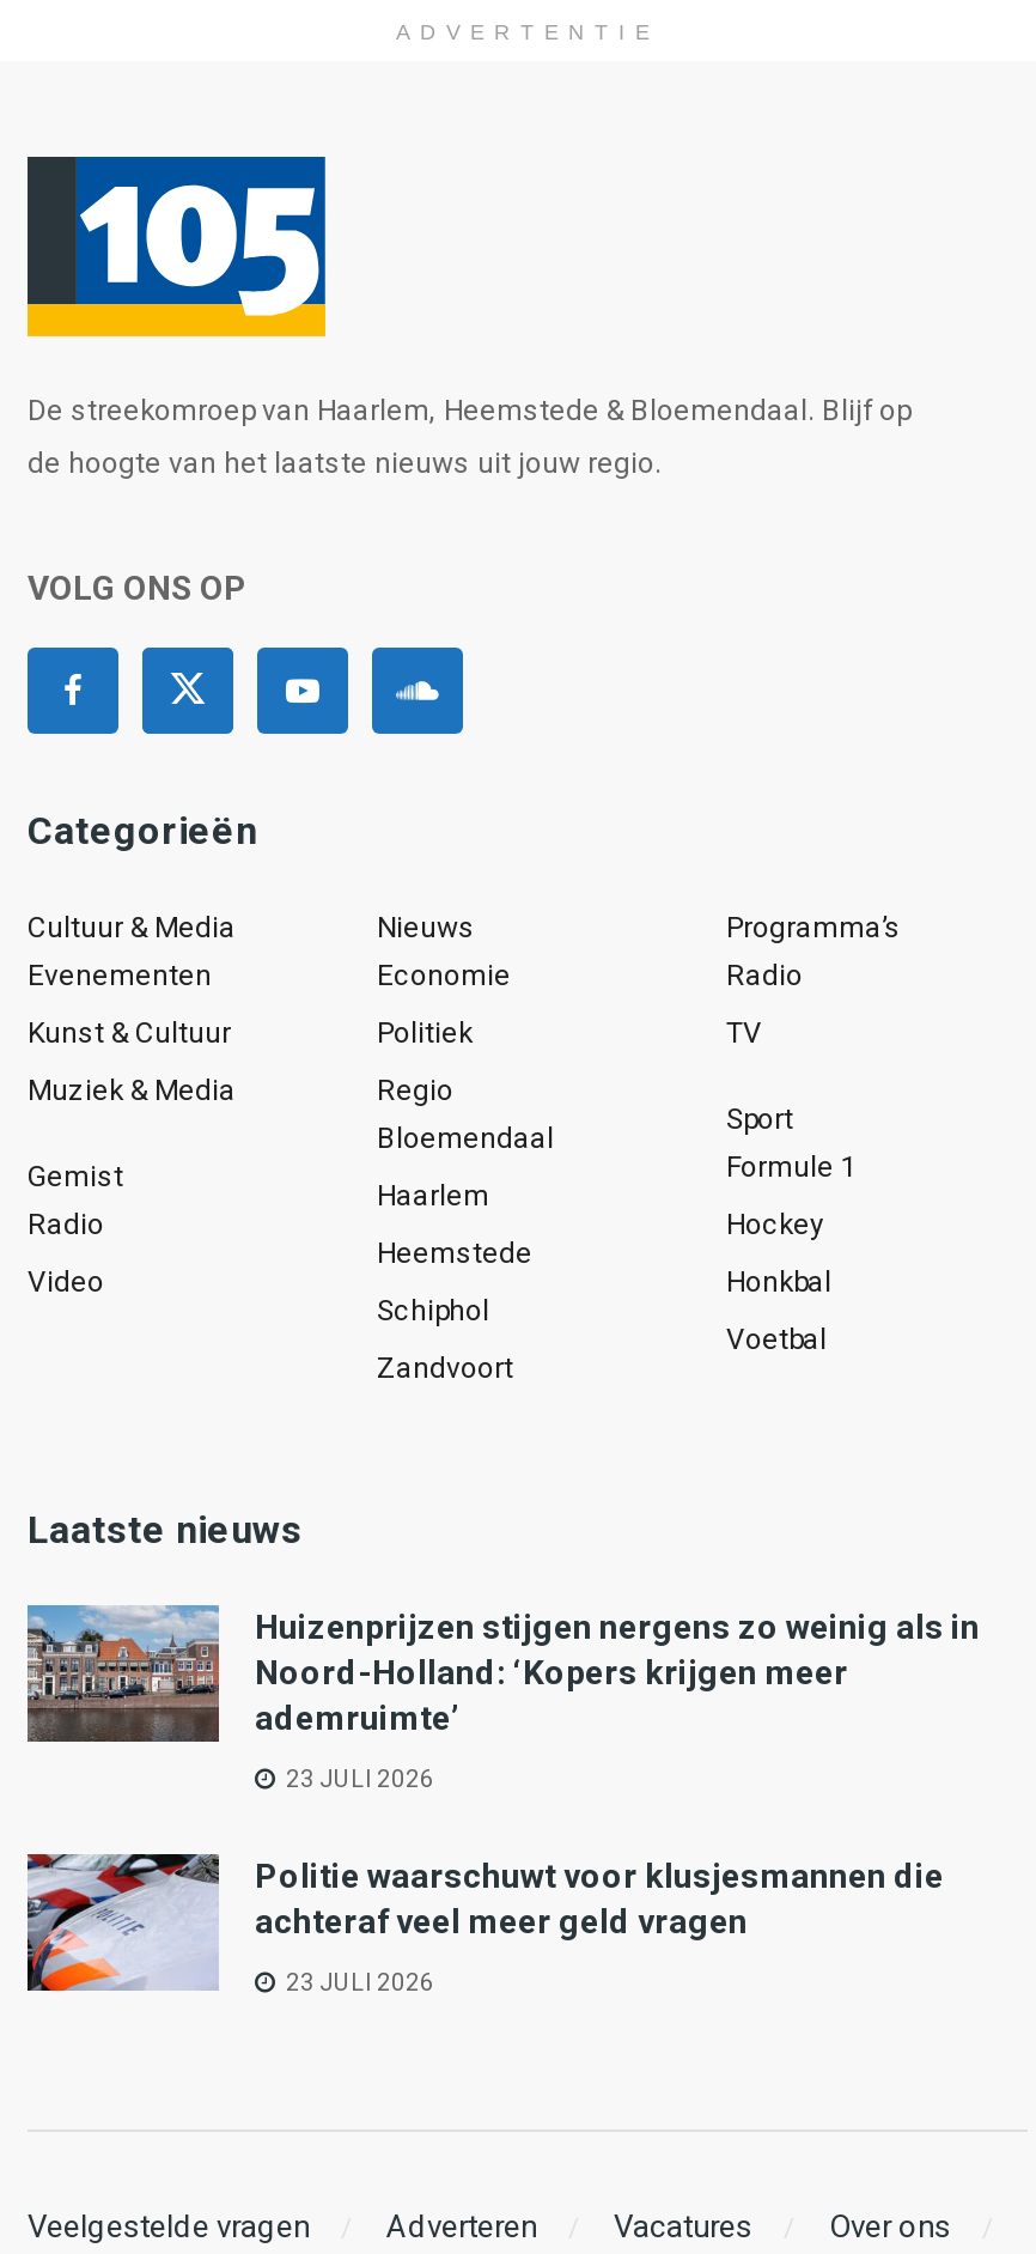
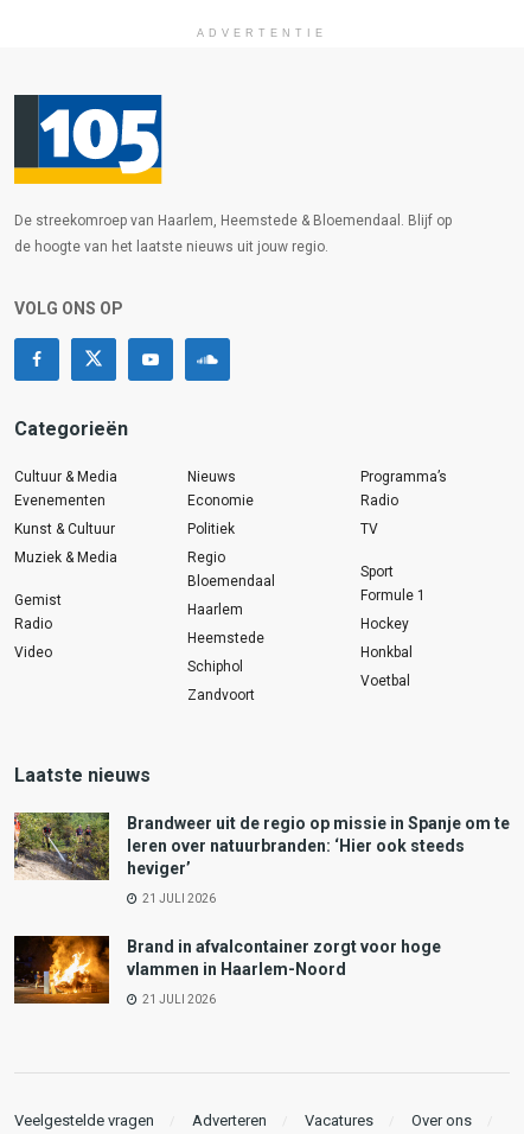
- [image]
- Huizenprijzen stijgen nergens zo weinig als in
- Noord-Holland: ‘Kopers krijgen meer
- ademruimte’
+ [image]
+ Brandweer uit de regio op missie in Spanje om te
+ leren over natuurbranden: ‘Hier ook steeds
+ heviger’

- 23 JULI 2026
+ 21 JULI 2026

- [image]
- Politie waarschuwt voor klusjesmannen die
- achteraf veel meer geld vragen
+ [image]
+ Brand in afvalcontainer zorgt voor hoge
+ vlammen in Haarlem-Noord

- 23 JULI 2026
+ 21 JULI 2026
